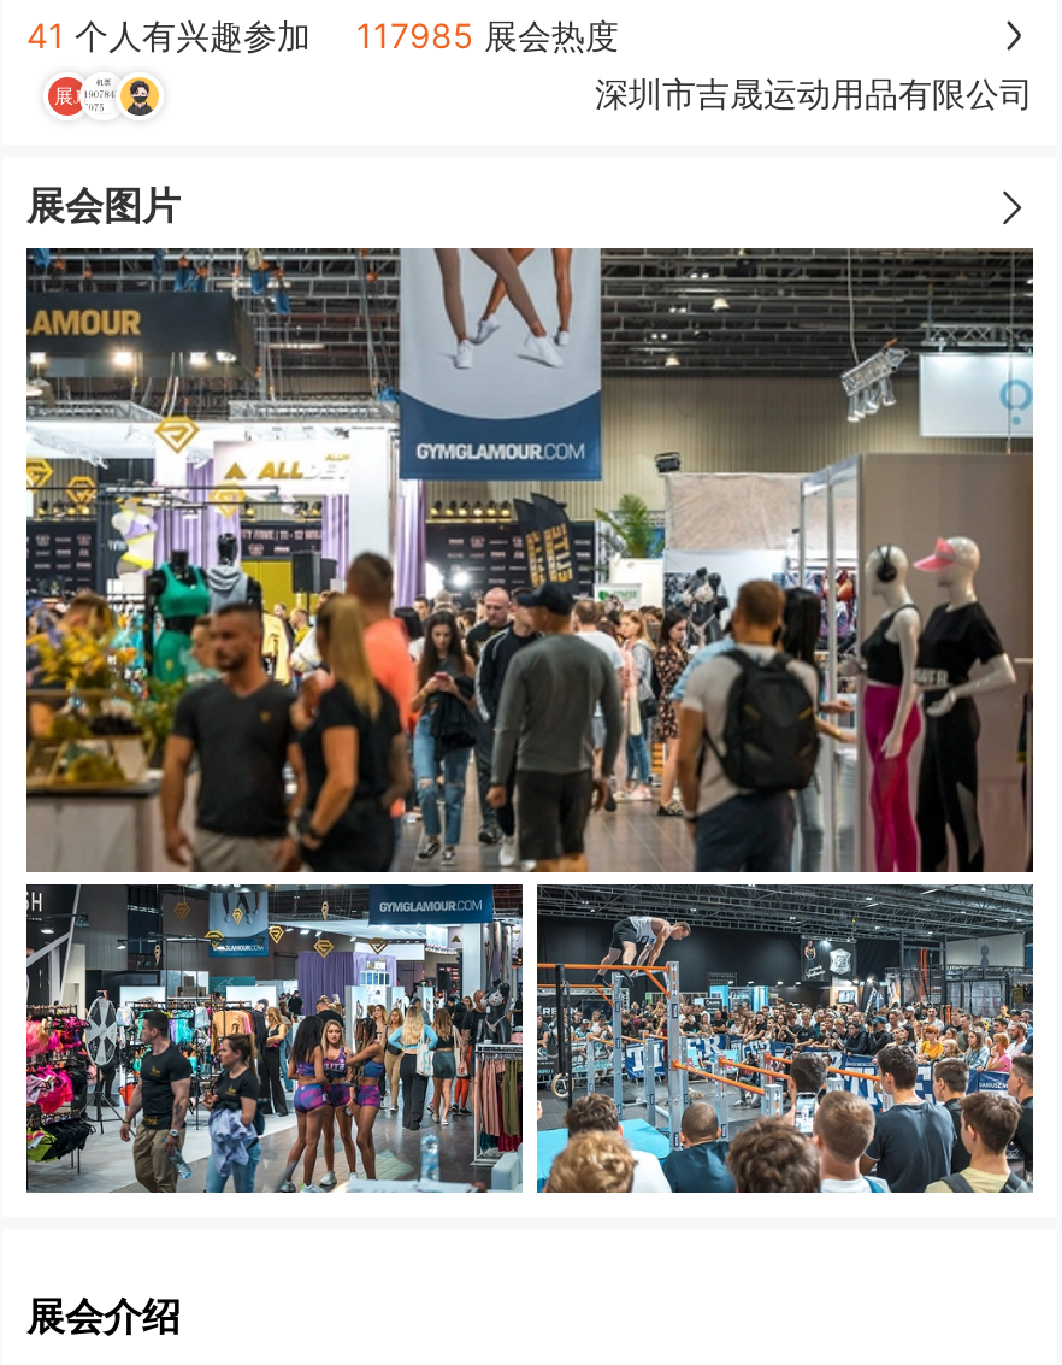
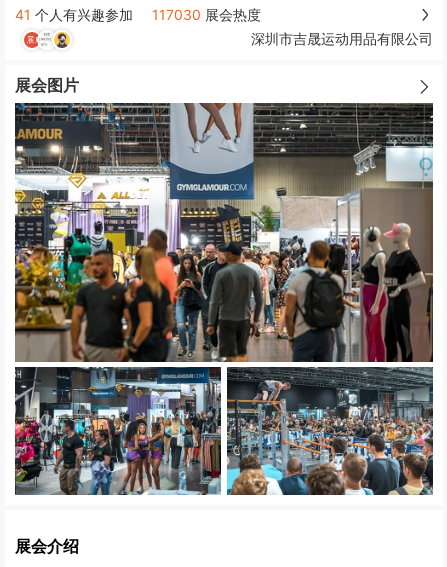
- 41个人有兴趣参加 117985展会热度
+ 41个人有兴趣参加 117030展会热度
